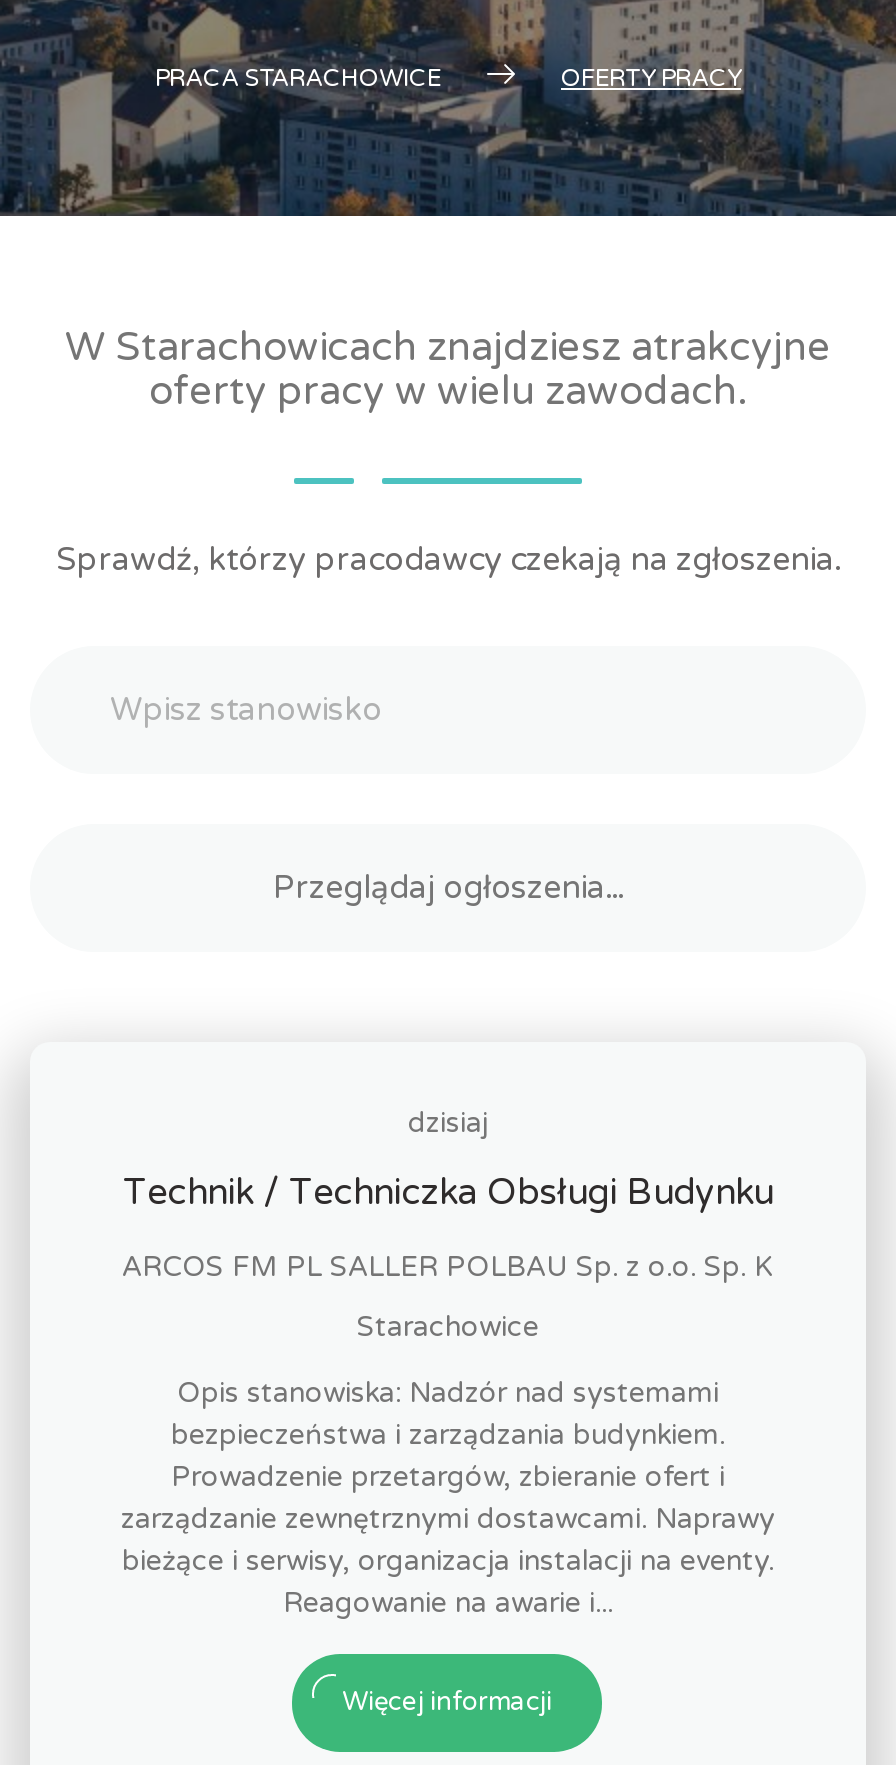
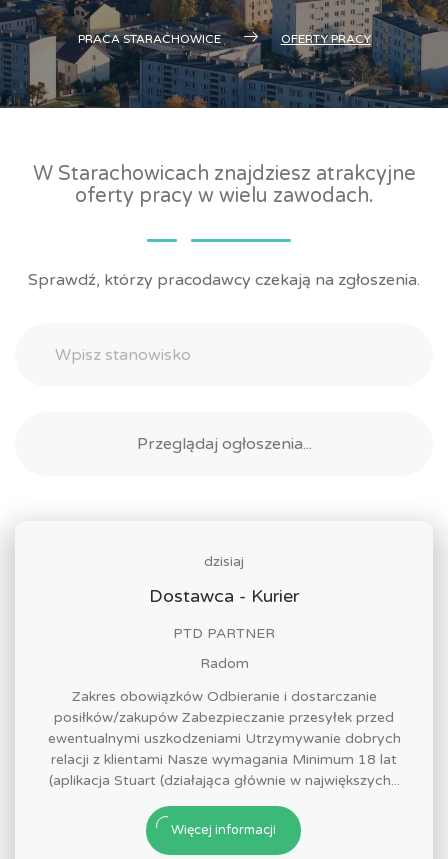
- Technik / Techniczka Obsługi Budynku
+ Dostawca - Kurier

- ARCOS FM PL SALLER POLBAU Sp. z o.o. Sp. K
+ PTD PARTNER

- Starachowice
+ Radom

- Opis stanowiska: Nadzór nad systemami
- bezpieczeństwa i zarządzania budynkiem.
- Prowadzenie przetargów, zbieranie ofert i
- zarządzanie zewnętrznymi dostawcami. Naprawy
- bieżące i serwisy, organizacja instalacji na eventy.
- Reagowanie na awarie i...
+ Zakres obowiązków Odbieranie i dostarczanie
+ posiłków/zakupów Zabezpieczanie przesyłek przed
+ ewentualnymi uszkodzeniami Utrzymywanie dobrych
+ relacji z klientami Nasze wymagania Minimum 18 lat
+ (aplikacja Stuart (działająca głównie w największych...
